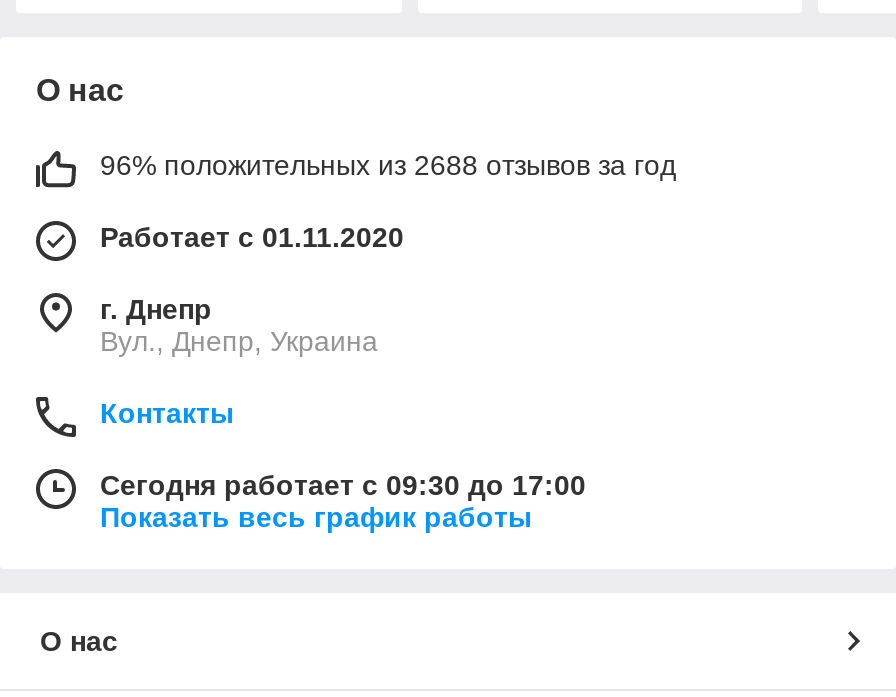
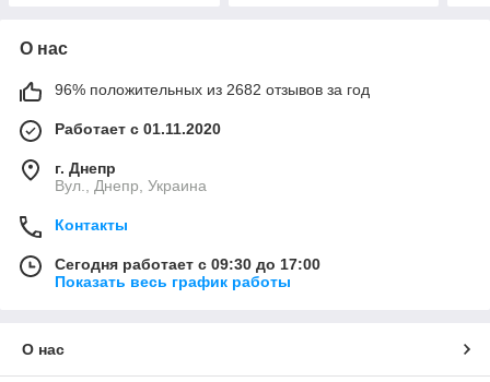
- 96% положительных из 2688 отзывов за год
+ 96% положительных из 2682 отзывов за год
